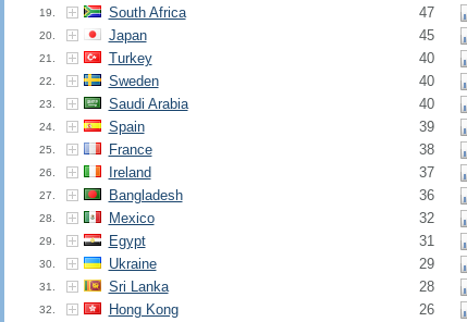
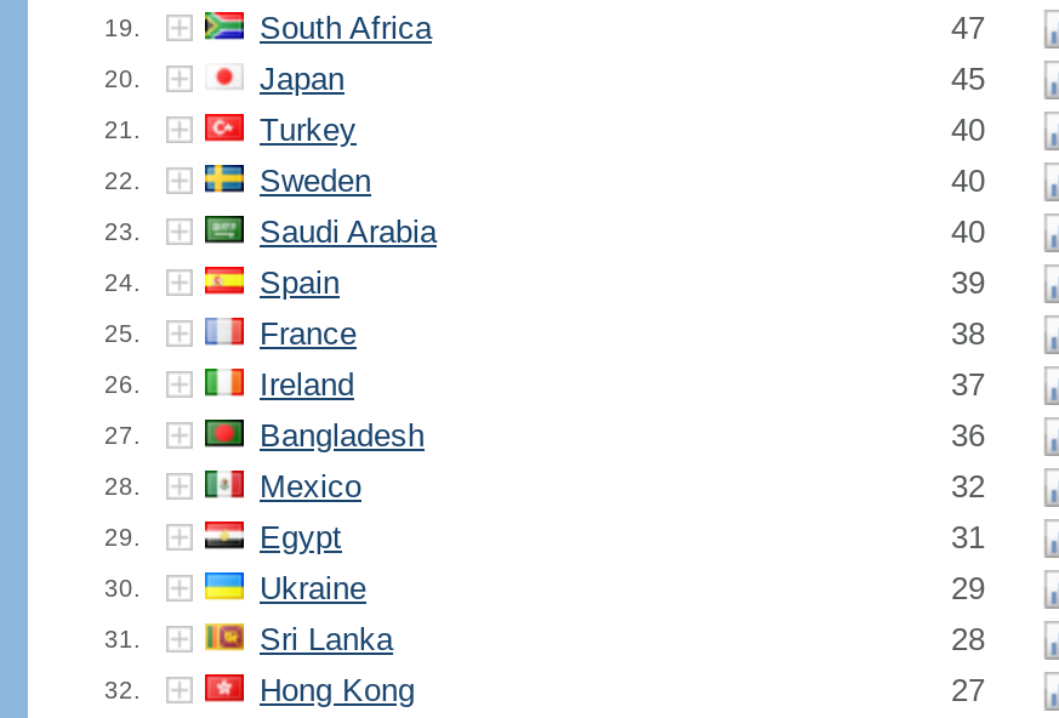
- 26
+ 27
